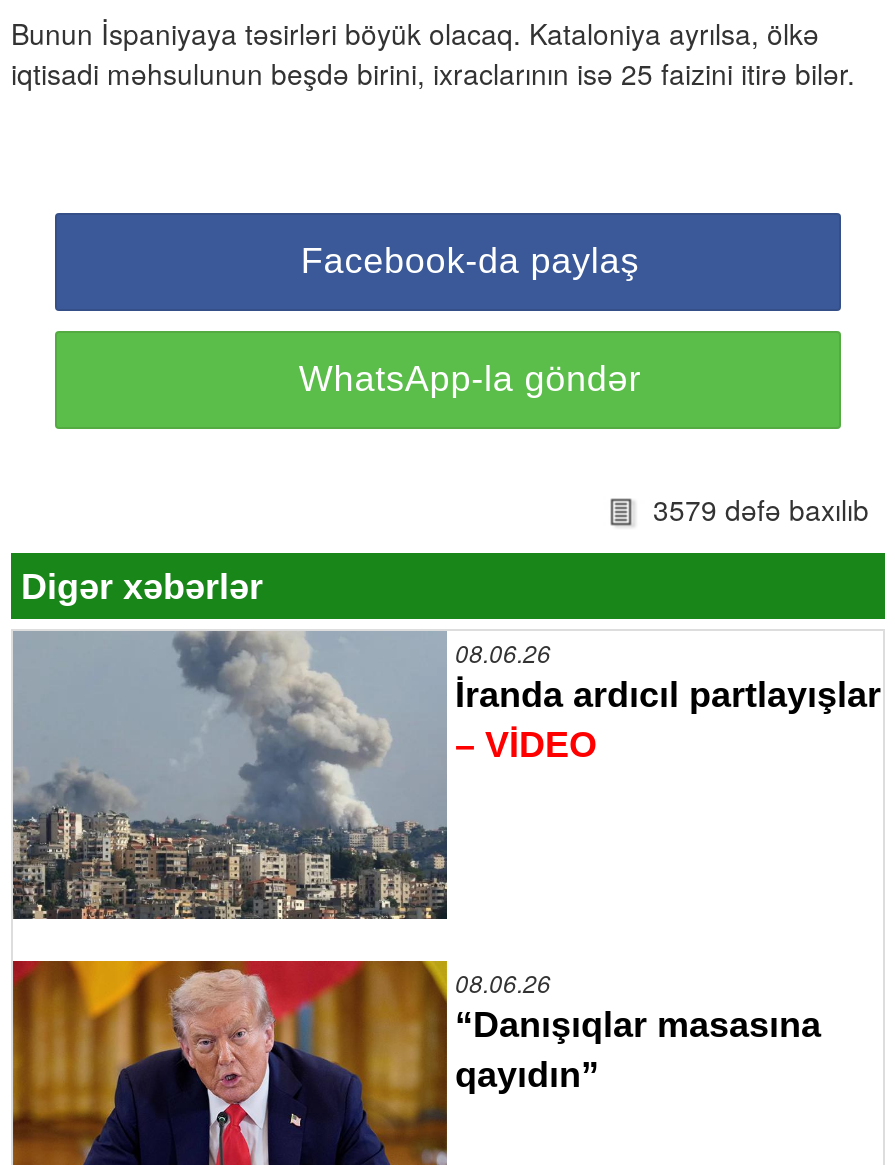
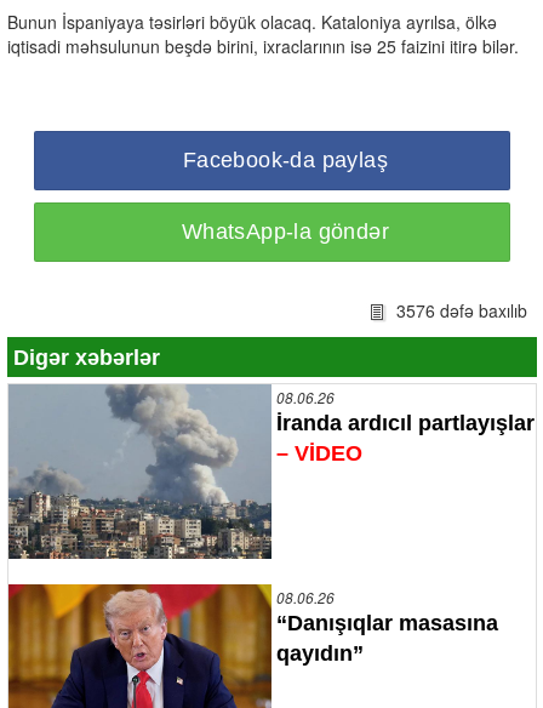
- 3579 dəfə baxılıb
+ 3576 dəfə baxılıb
